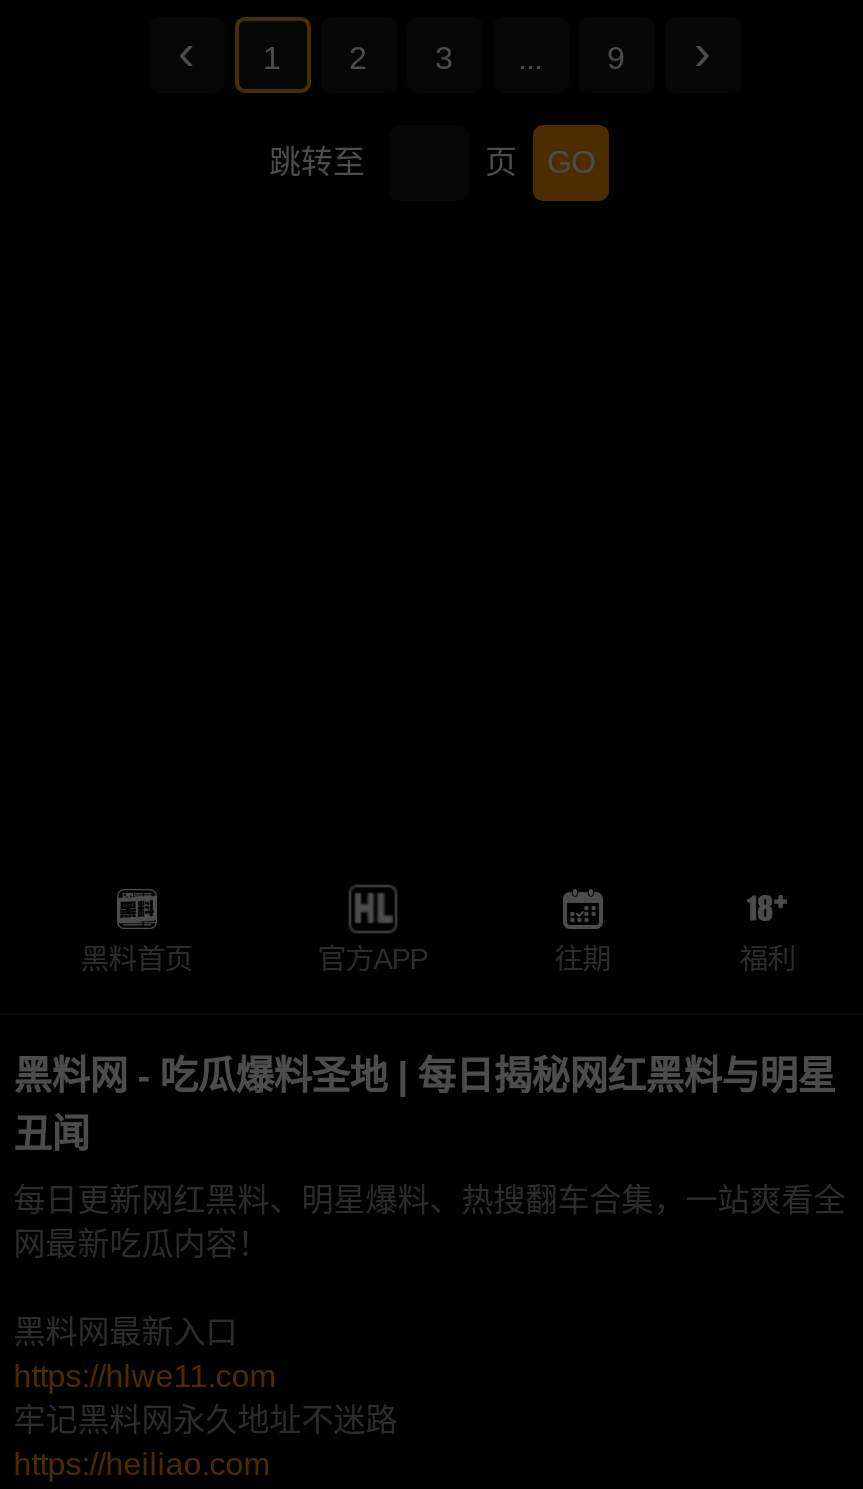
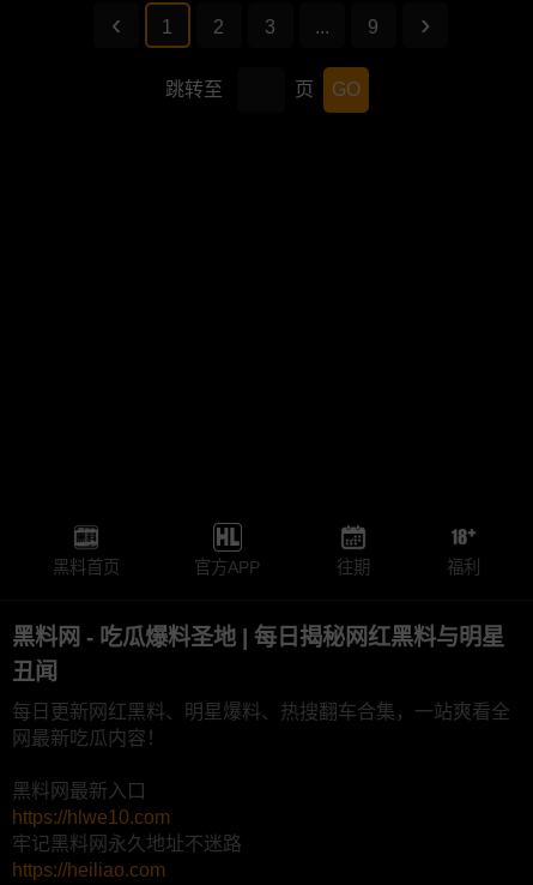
- https://hlwe11.com
+ https://hlwe10.com
